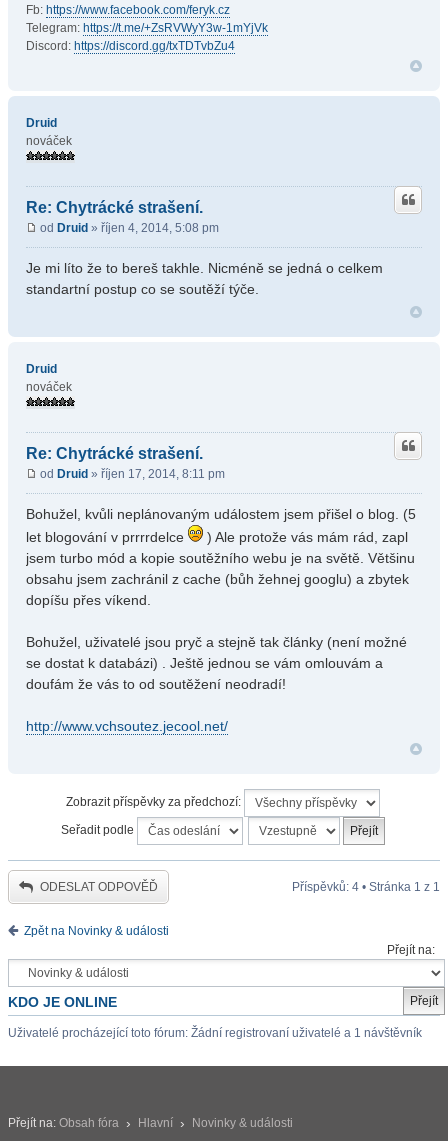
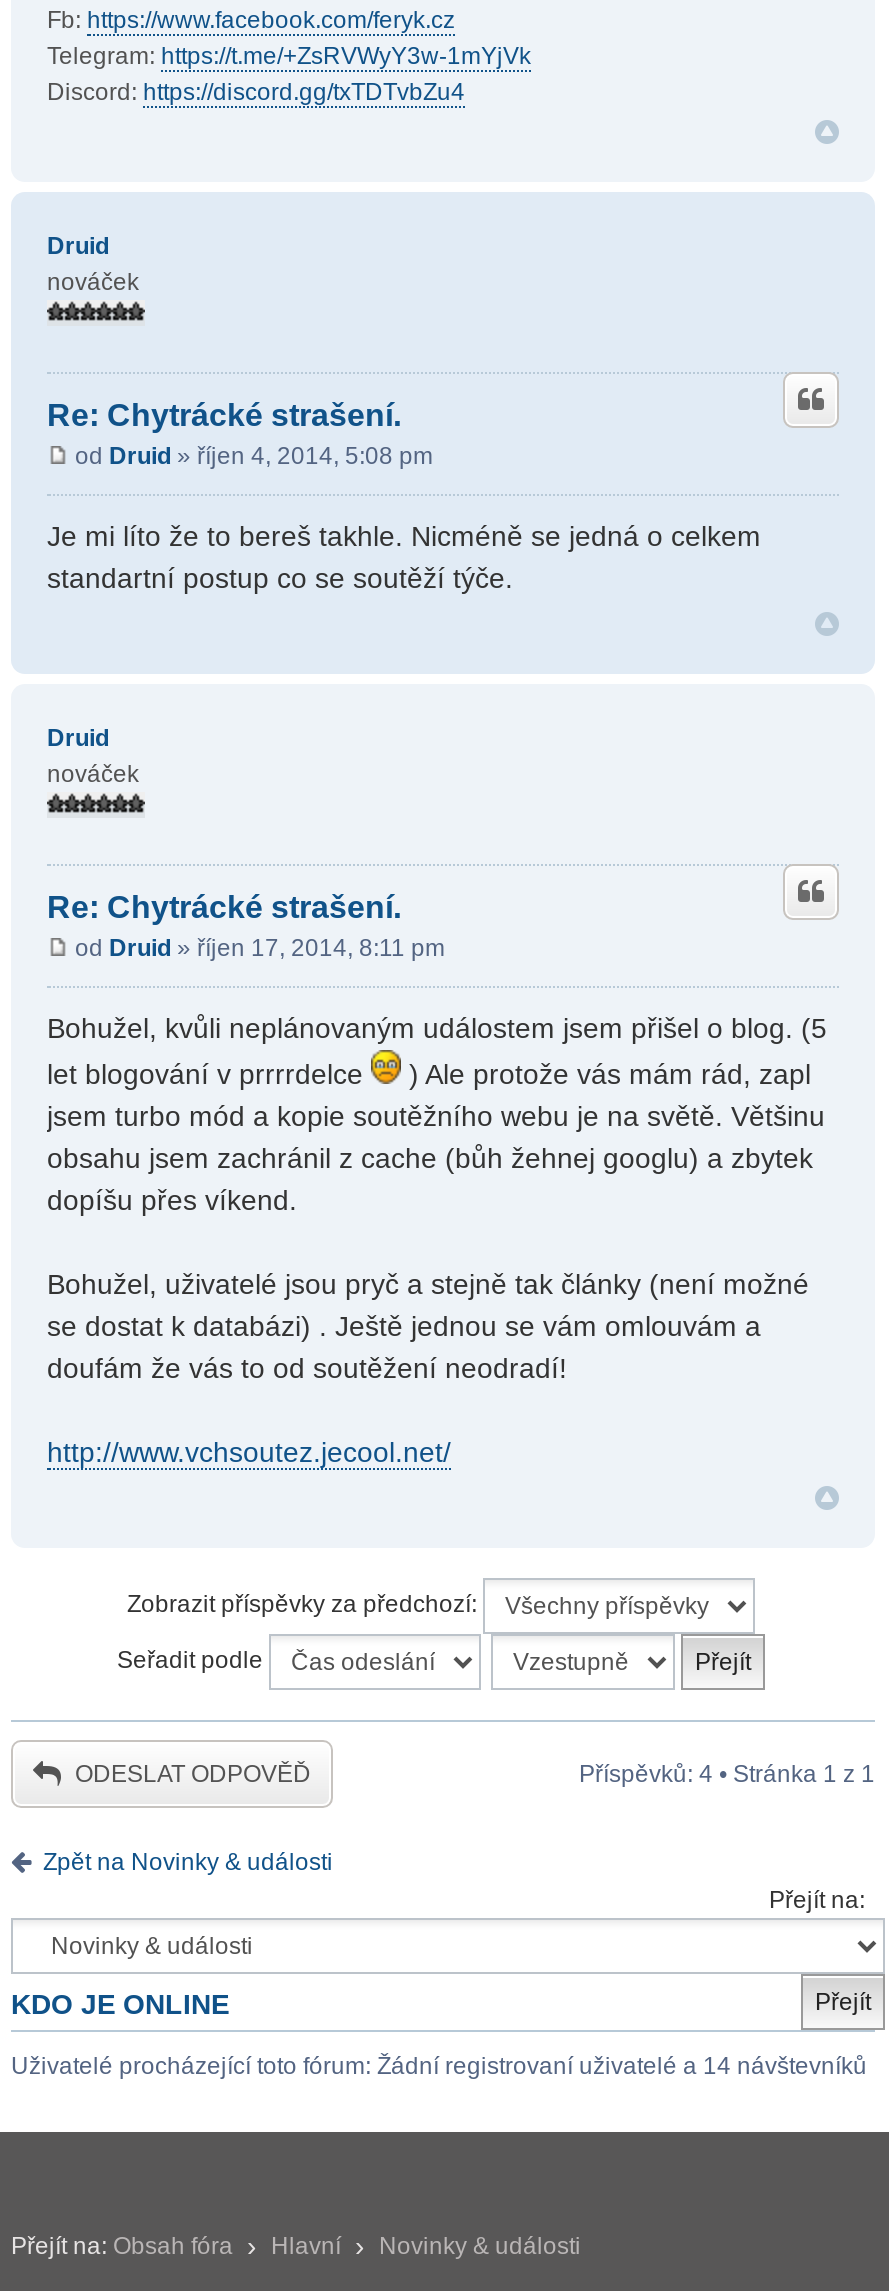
- Uživatelé procházející toto fórum: Žádní registrovaní uživatelé a 1 návštěvník
+ Uživatelé procházející toto fórum: Žádní registrovaní uživatelé a 14 návštevníků
